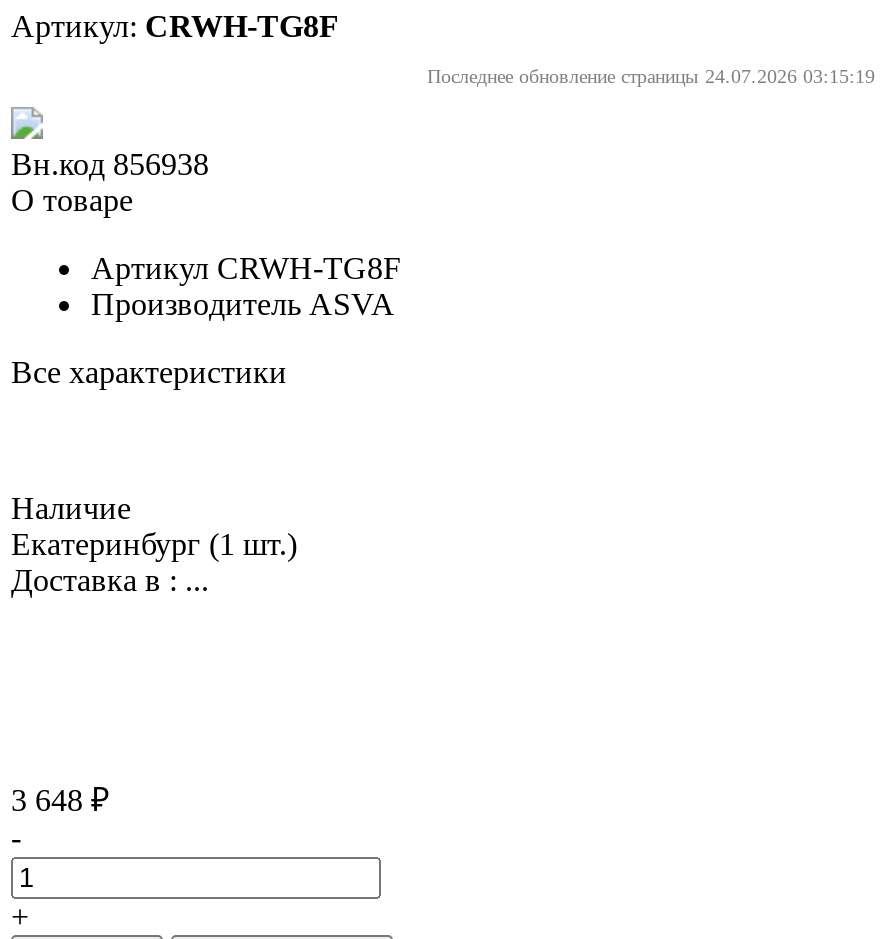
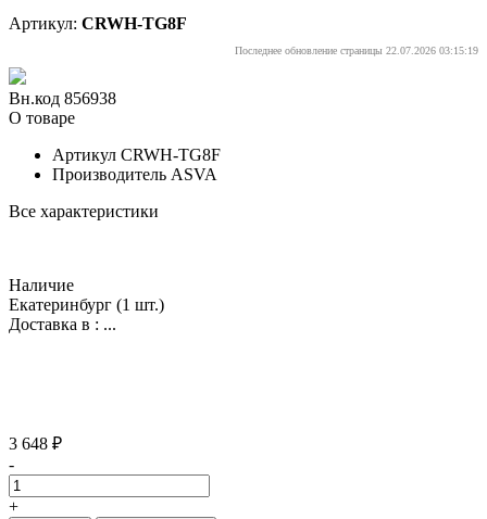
- Последнее обновление страницы 24.07.2026 03:15:19
+ Последнее обновление страницы 22.07.2026 03:15:19
